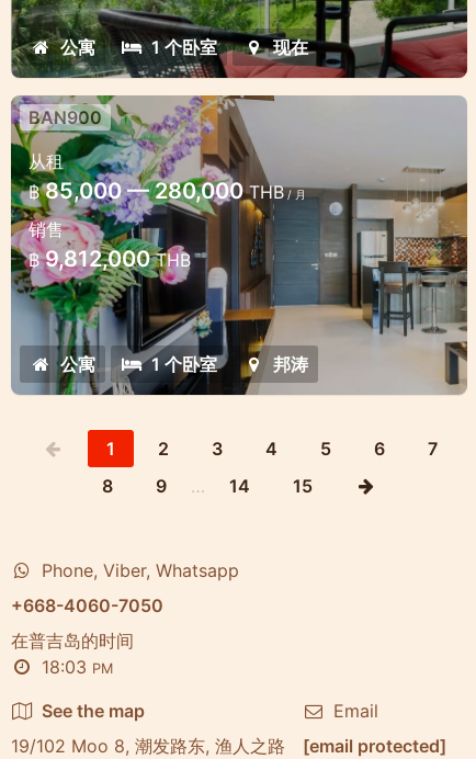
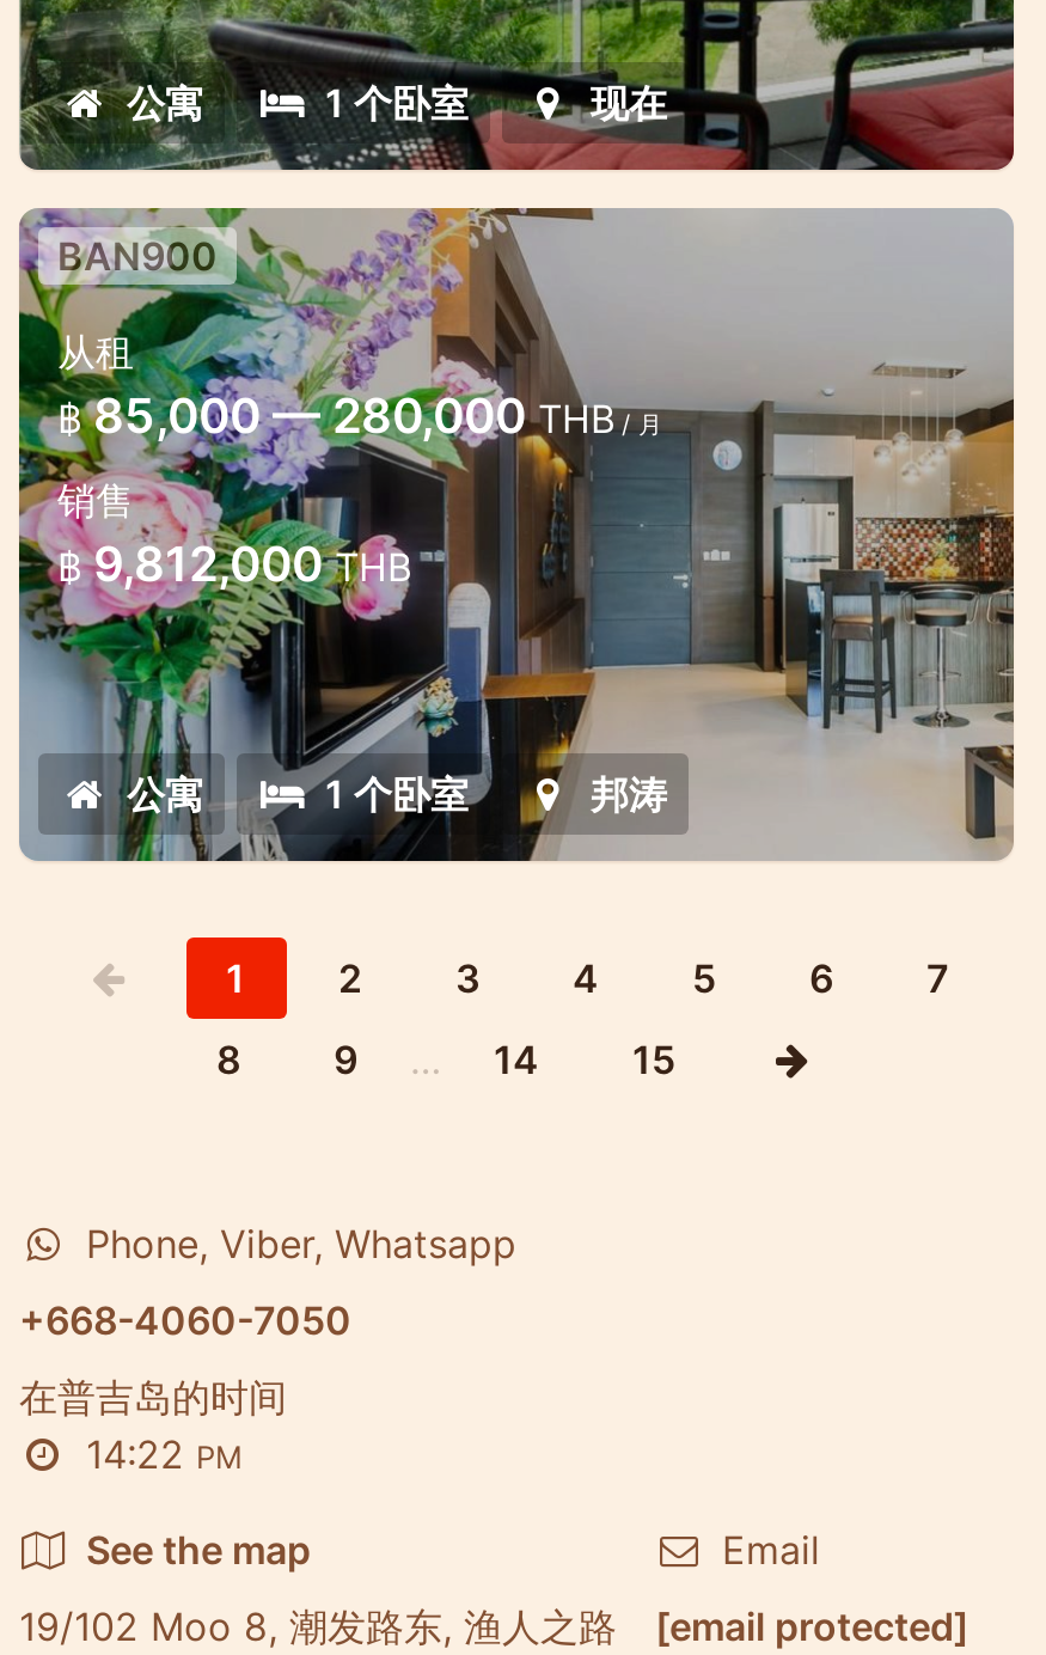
- 18:03 PM
+ 14:22 PM
